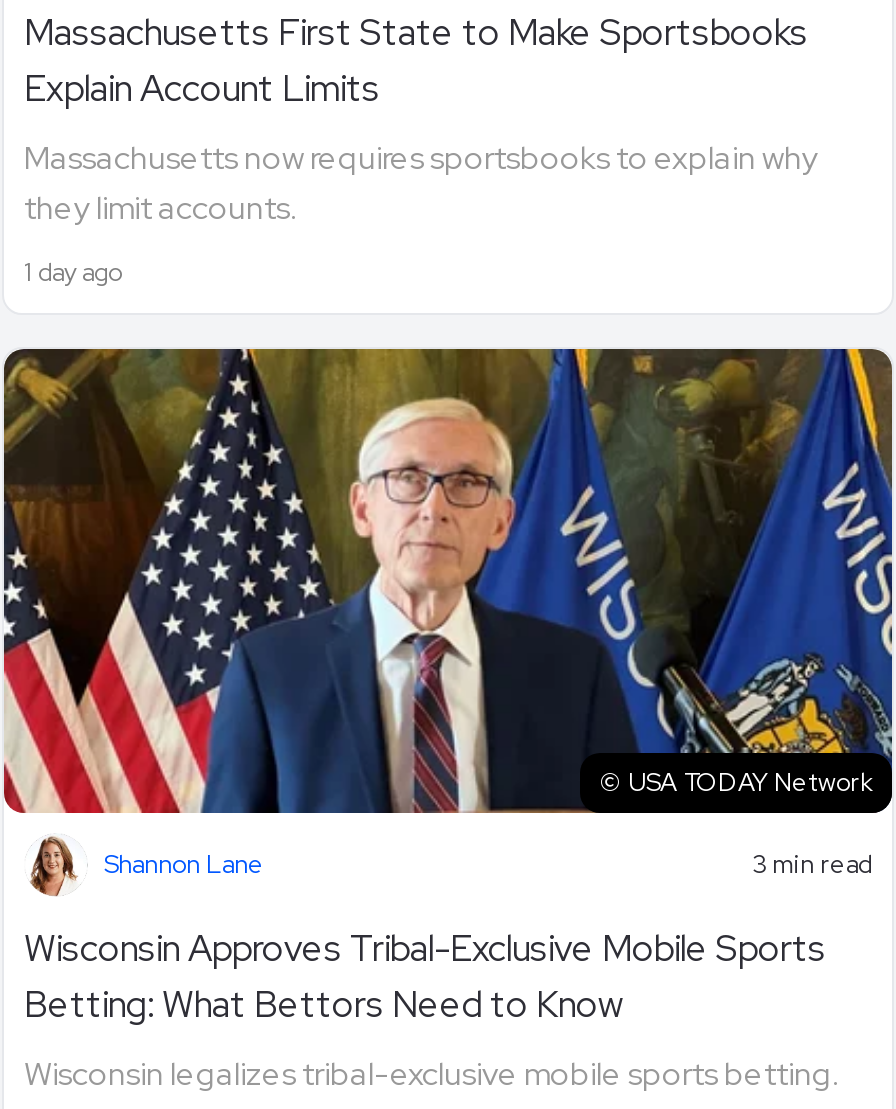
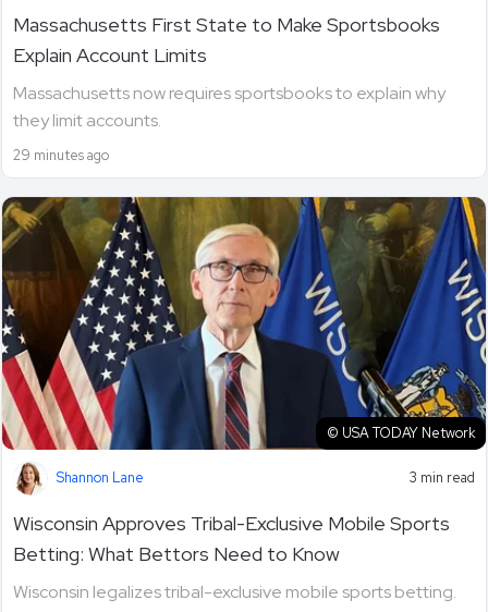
- 1 day ago
+ 29 minutes ago
